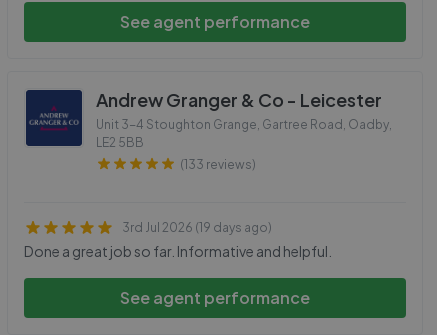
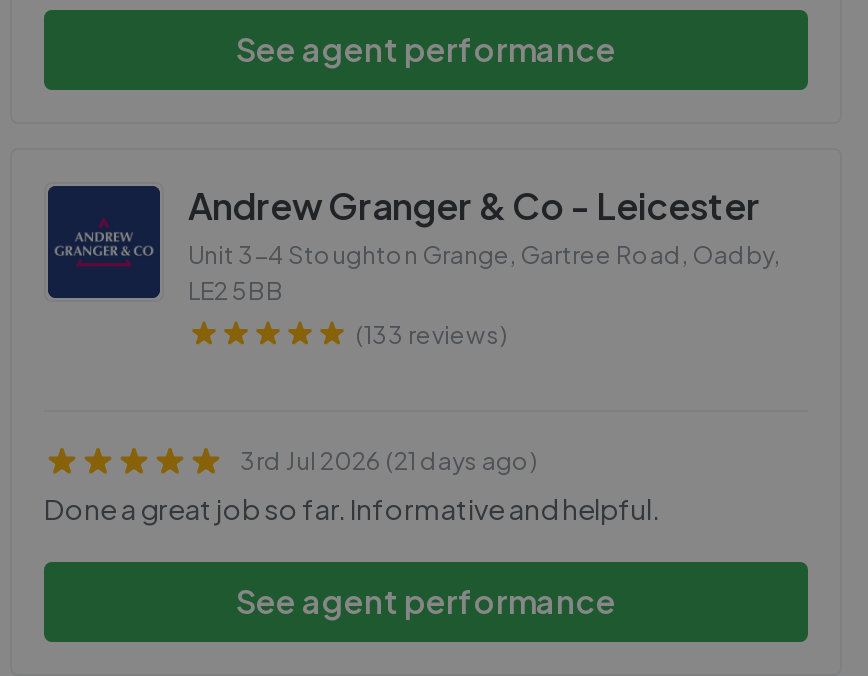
- 3rd Jul 2026 (19 days ago)
+ 3rd Jul 2026 (21 days ago)
